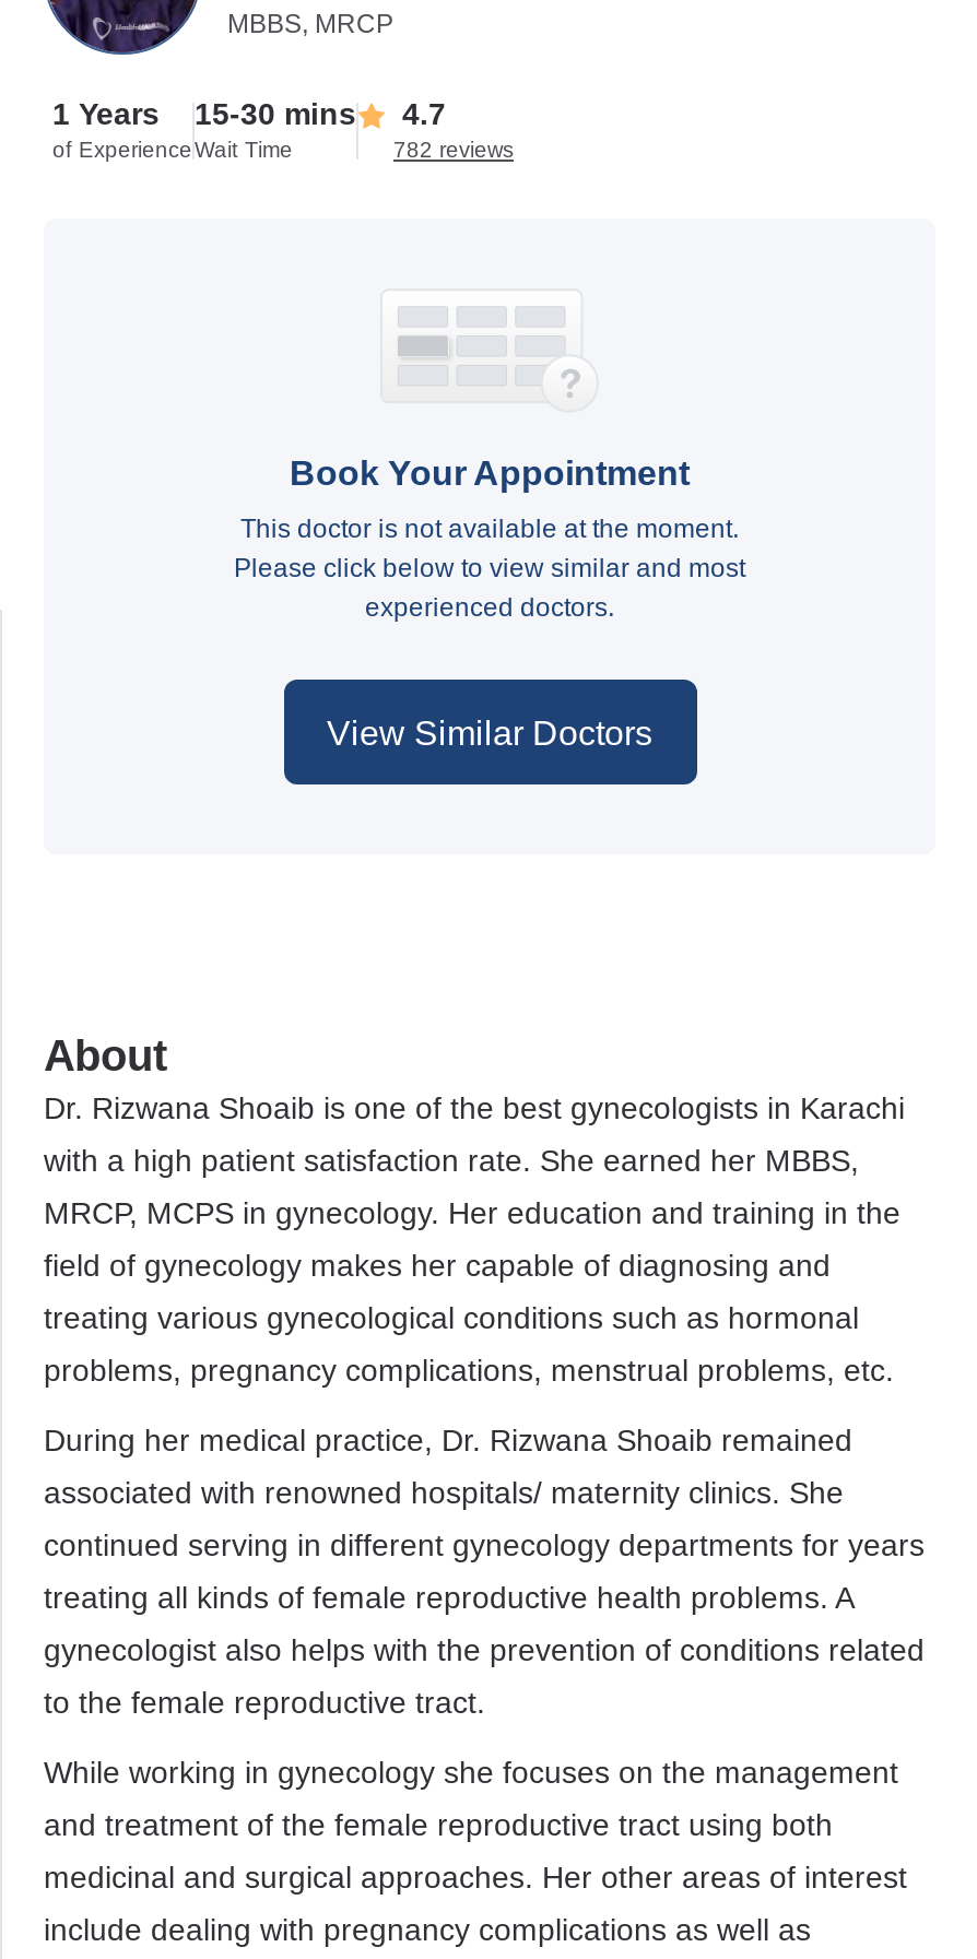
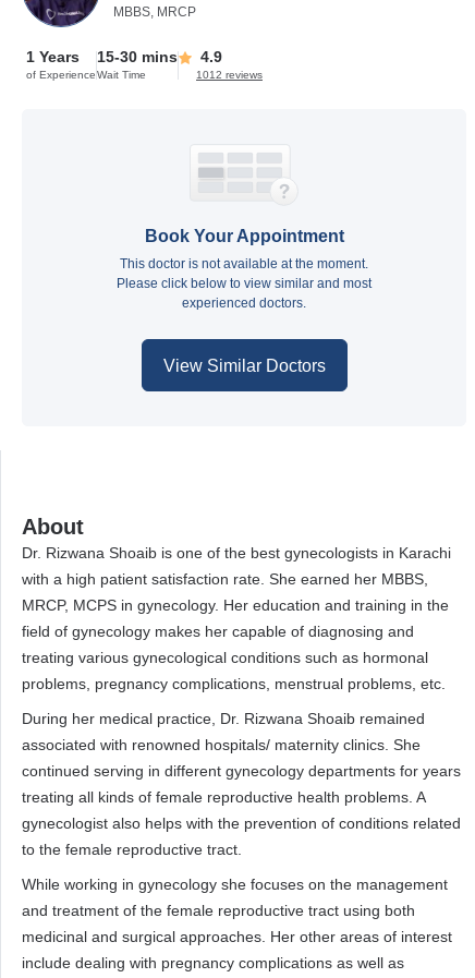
- 1 Years 15-30 mins 4.7
+ 1 Years 15-30 mins 4.9

- 782 reviews
+ 1012 reviews
